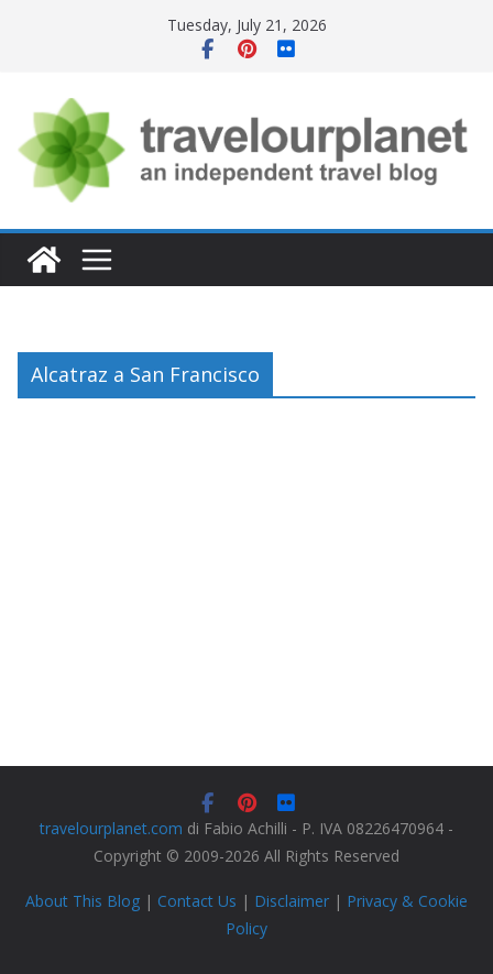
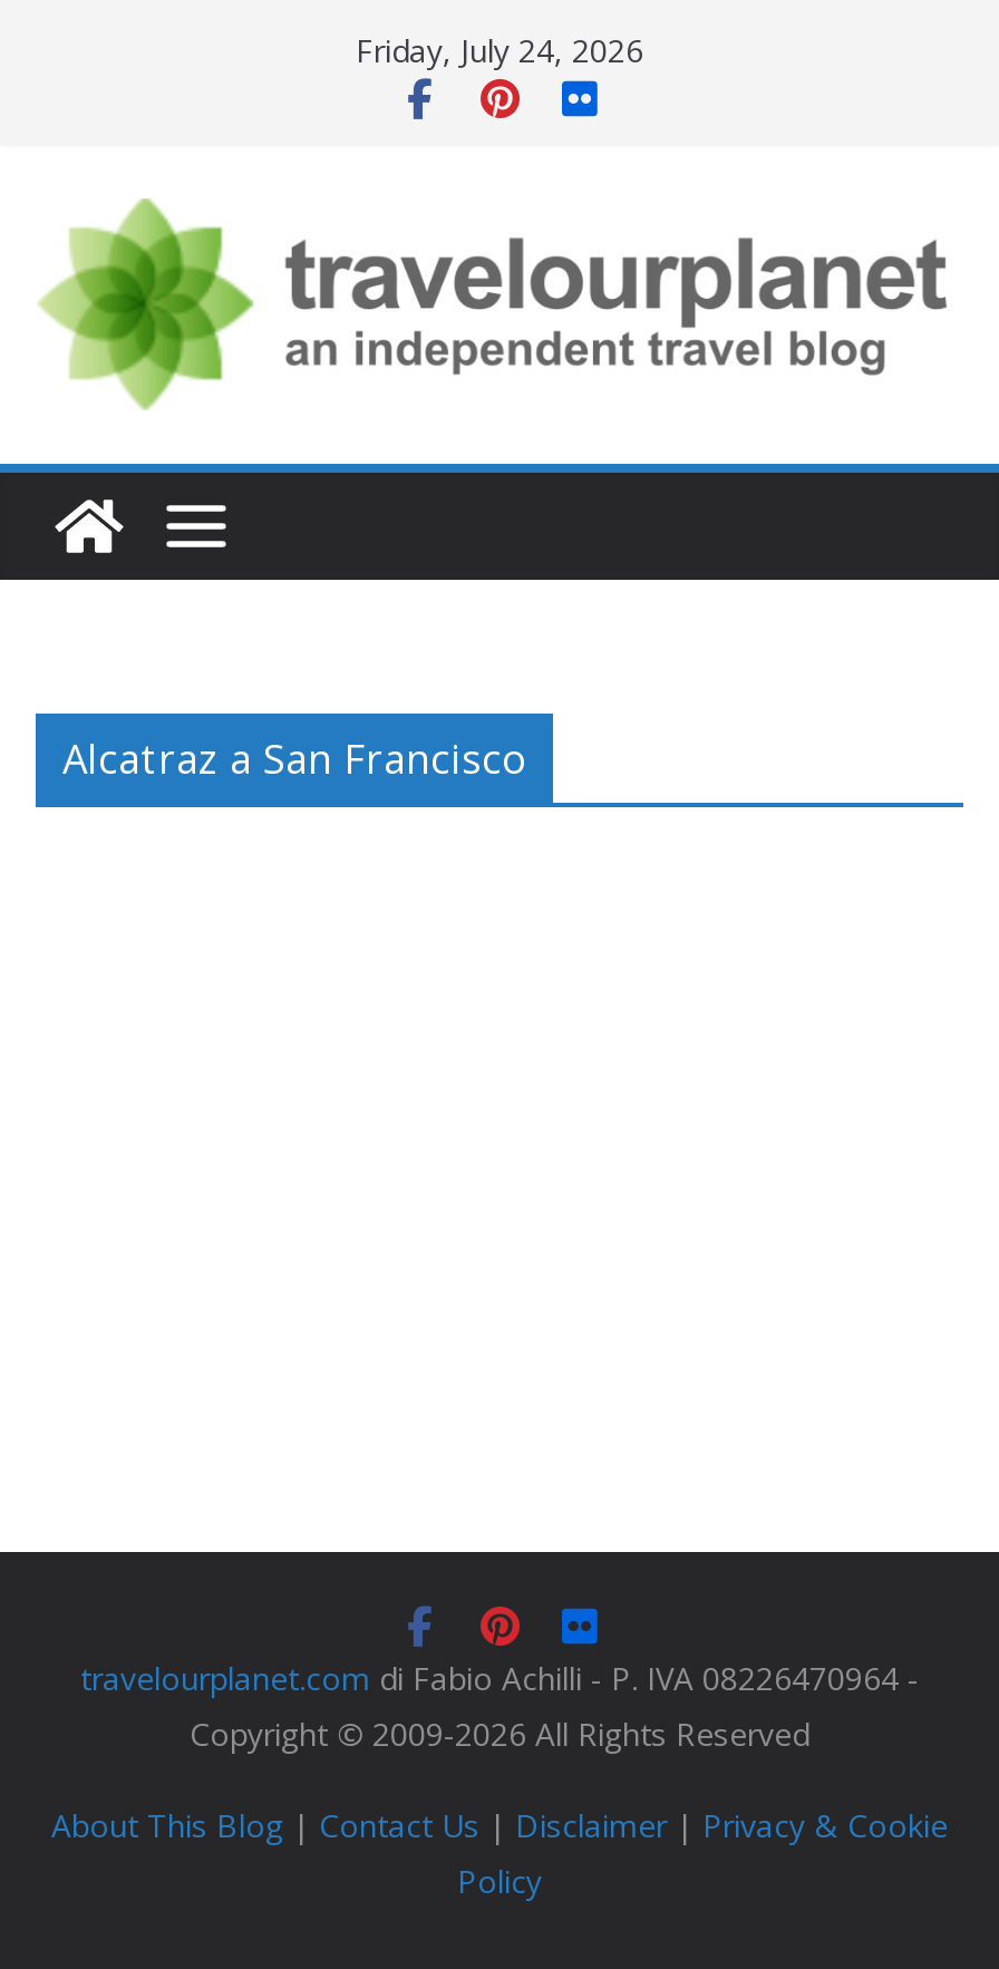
- Tuesday, July 21, 2026
+ Friday, July 24, 2026
